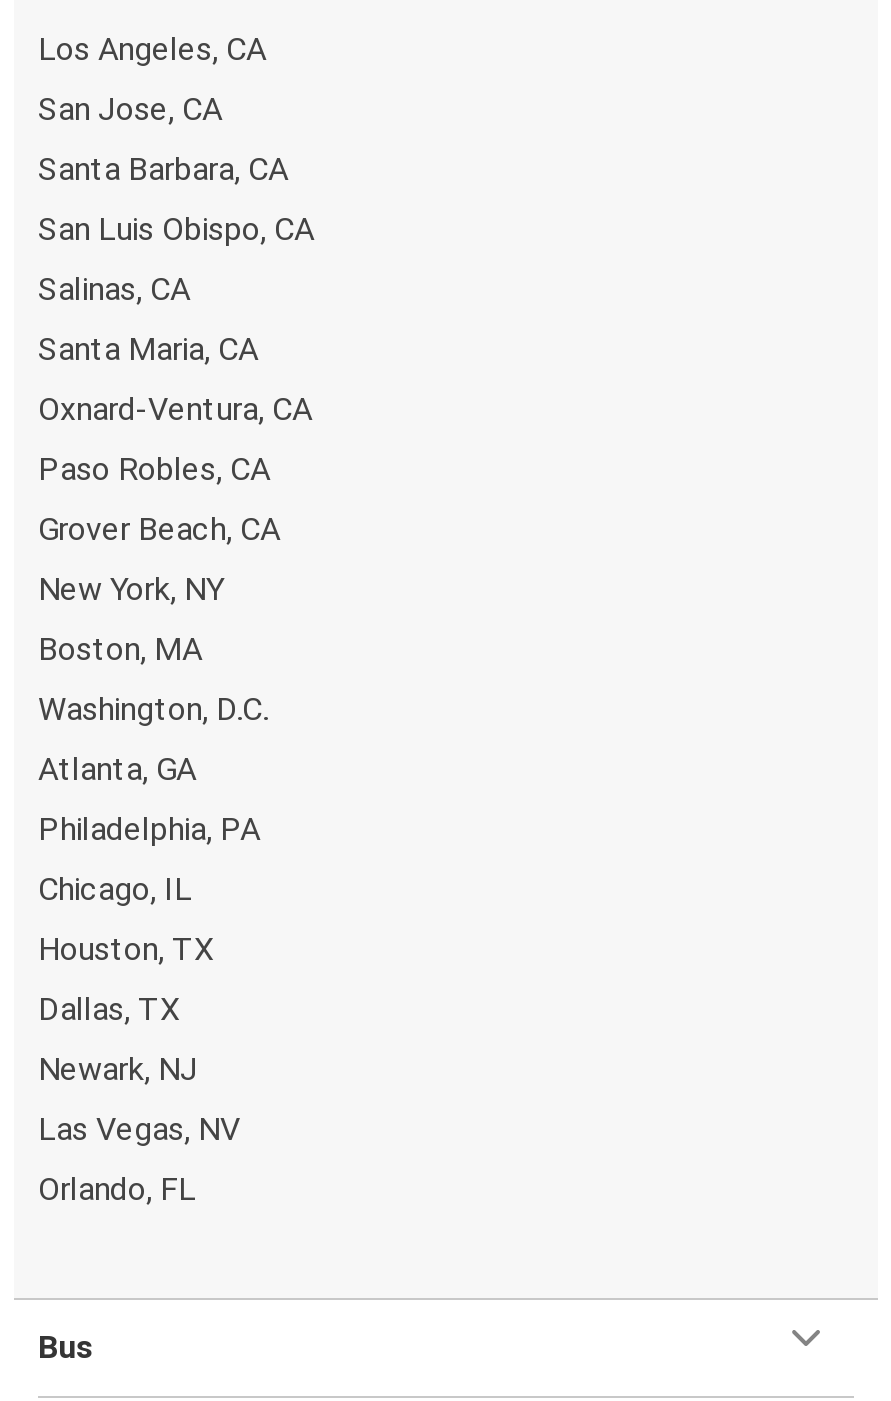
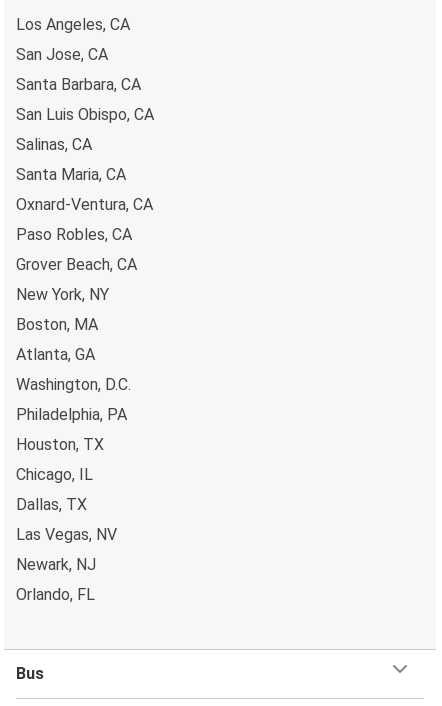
moved down: Washington, D.C.

moved up: Atlanta, GA

moved down: Chicago, IL

moved up: Houston, TX

moved down: Newark, NJ

moved up: Las Vegas, NV
